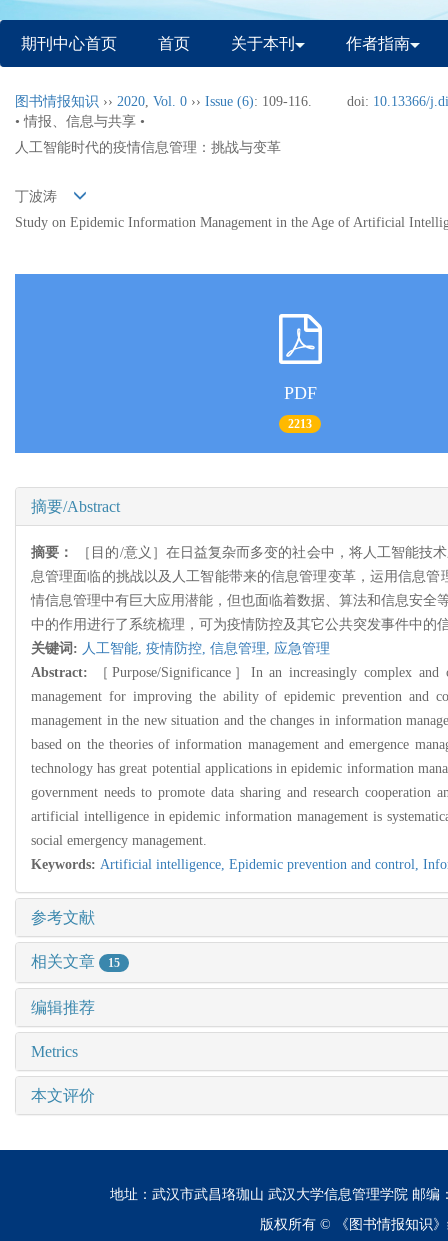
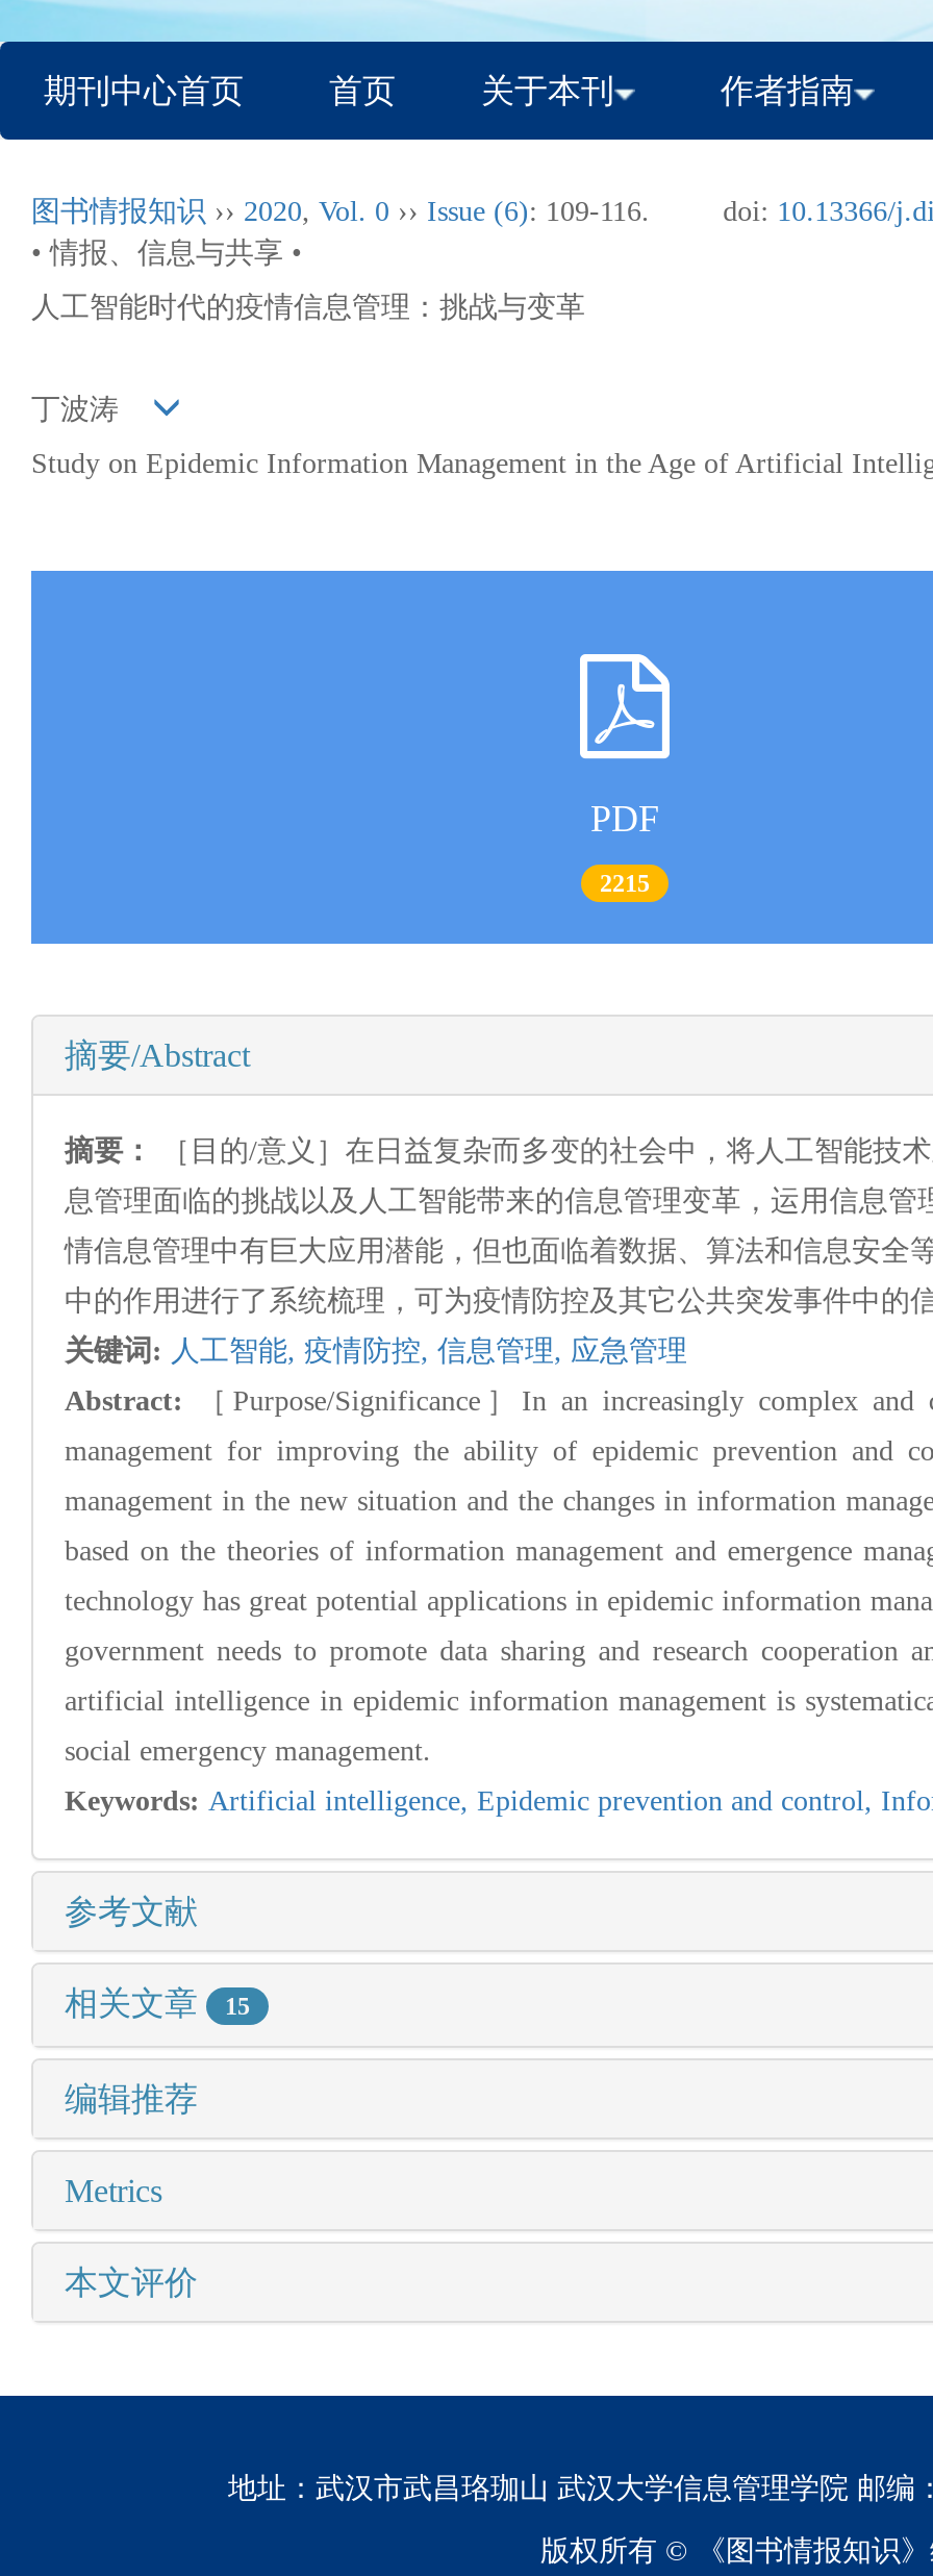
- 2213
+ 2215
